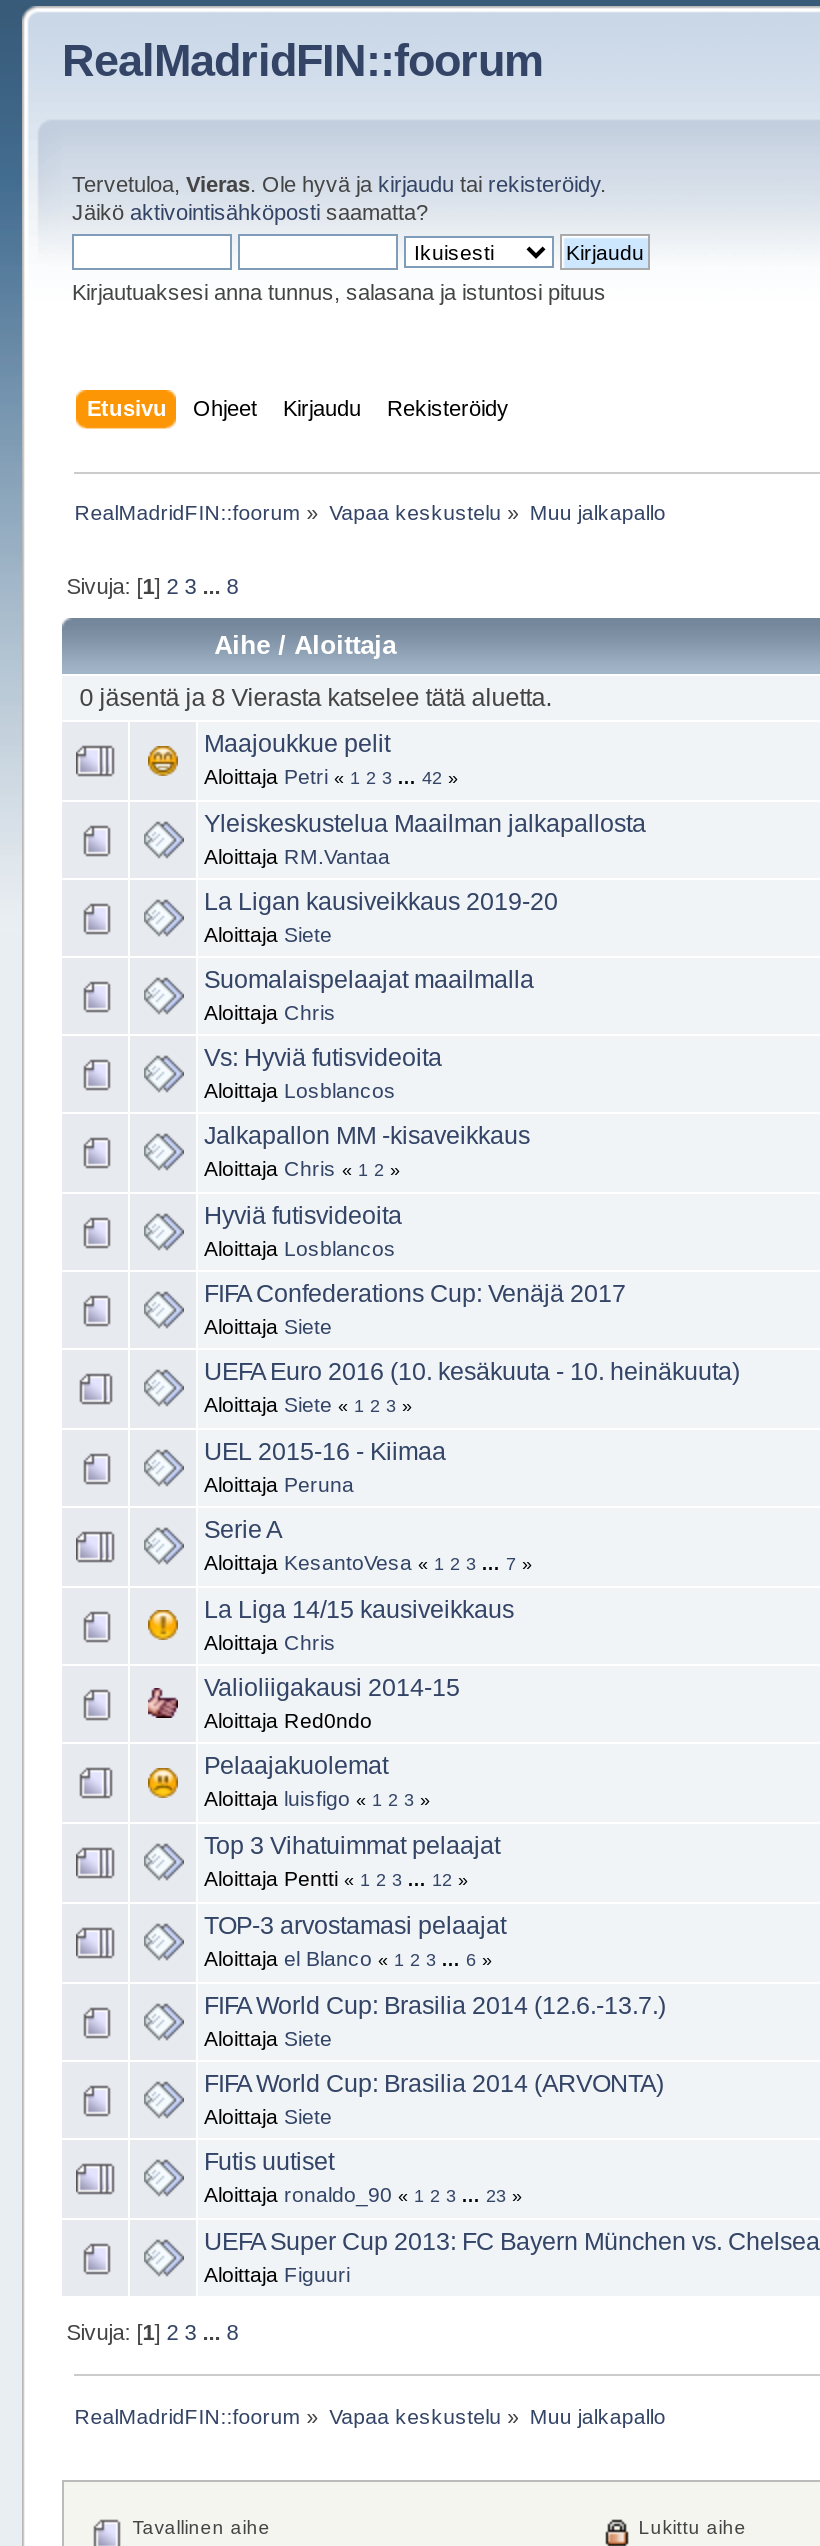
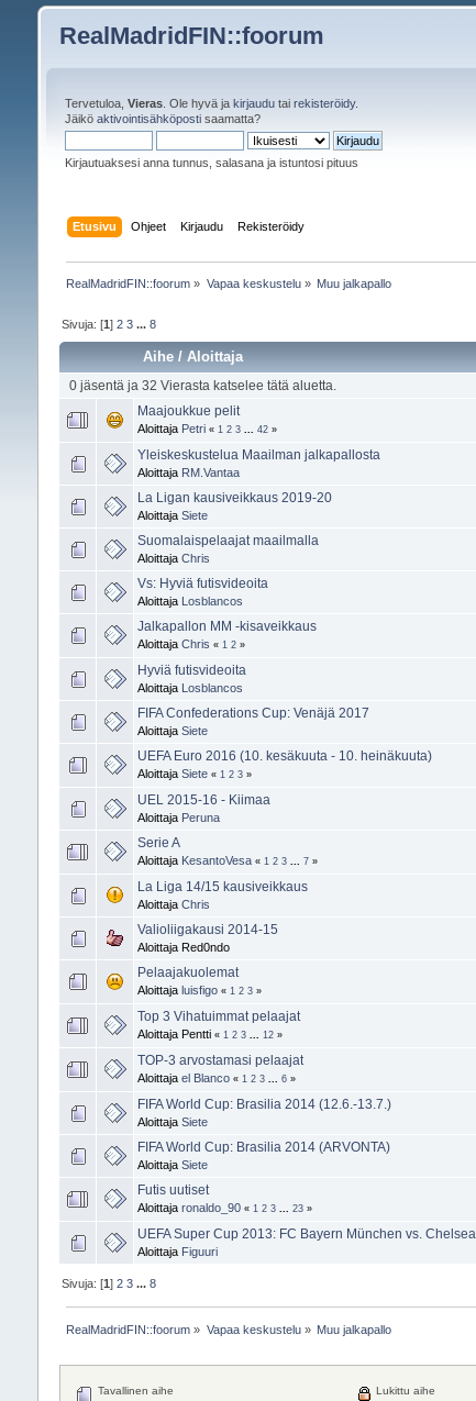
- 0 jäsentä ja 8 Vierasta katselee tätä aluetta.
+ 0 jäsentä ja 32 Vierasta katselee tätä aluetta.
